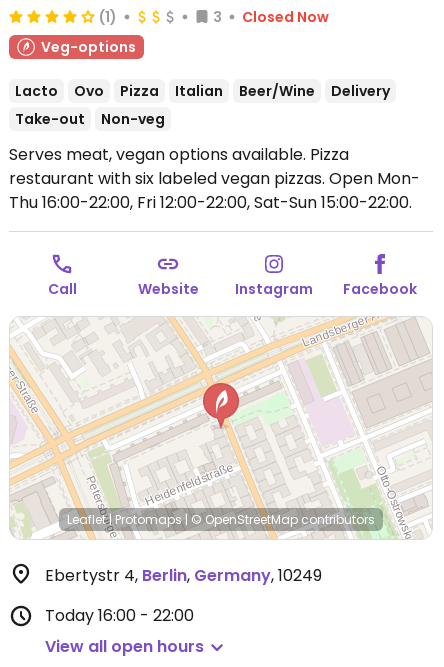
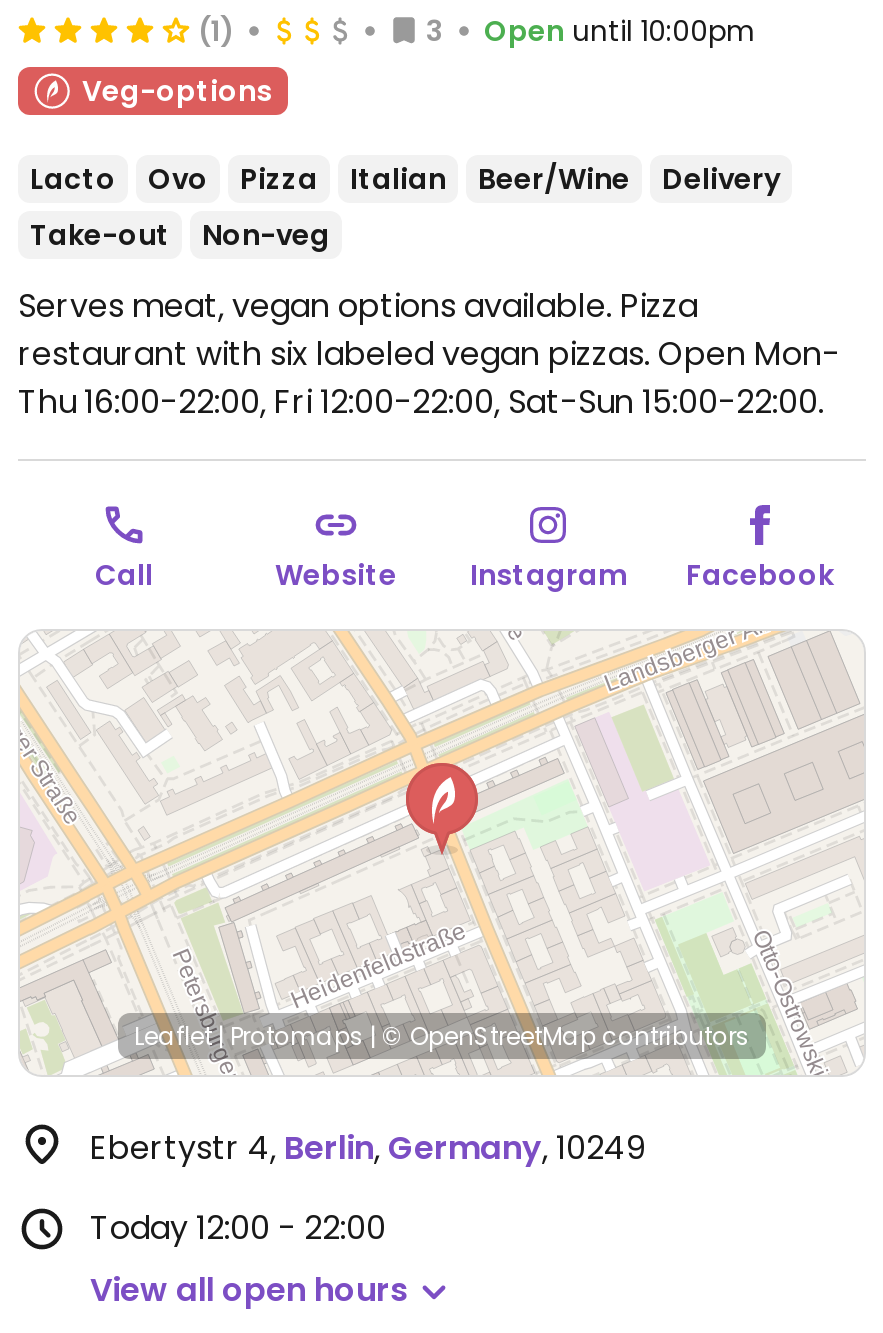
- Closed Now
+ Open until 10:00pm

- Today 16:00 - 22:00
+ Today 12:00 - 22:00
